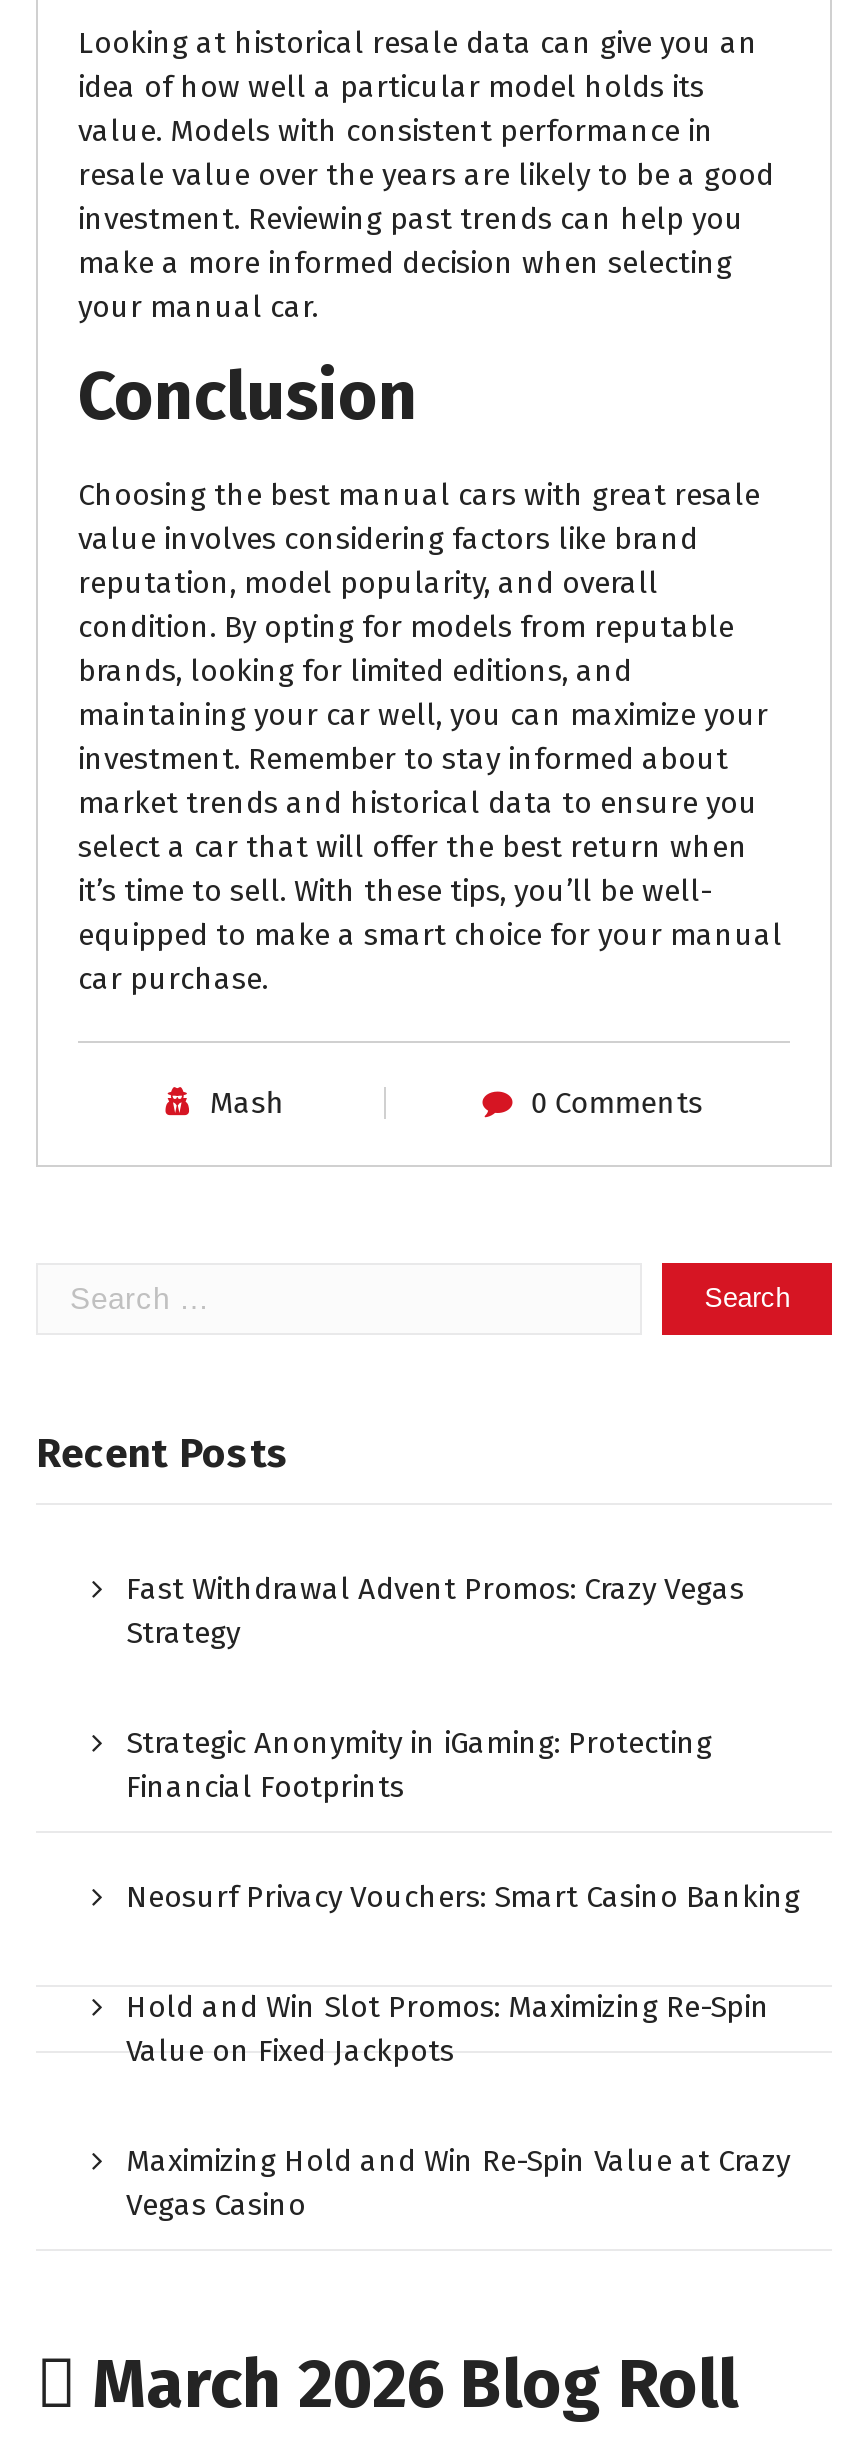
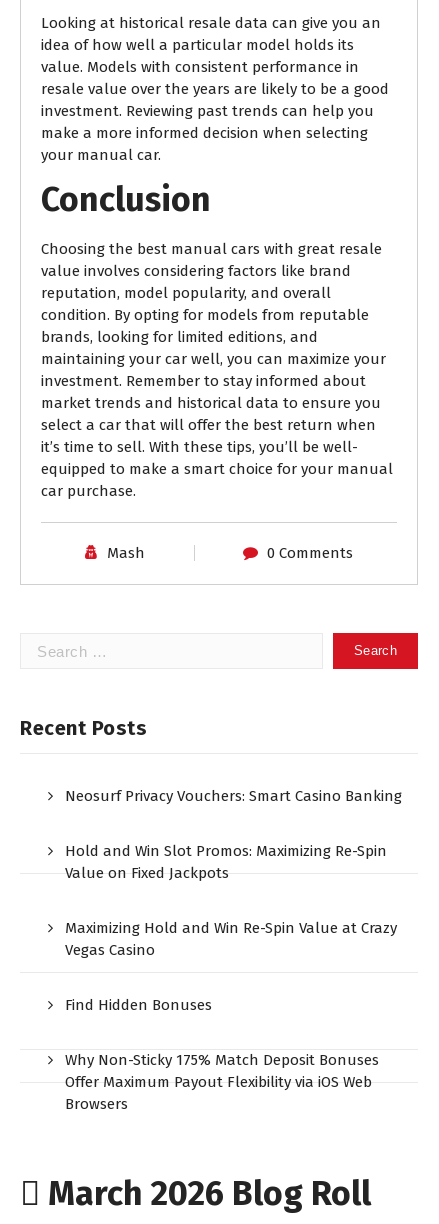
- Fast Withdrawal Advent Promos: Crazy Vegas
- Strategy
- Strategic Anonymity in iGaming: Protecting
- Financial Footprints

moved up: Neosurf Privacy Vouchers: Smart Casino Banking | Hold and Win Slot Promos: Maximizing Re-Spin | Value on Fixed Jackpots | Maximizing Hold and Win Re-Spin Value at Crazy | Vegas Casino

+ Find Hidden Bonuses
+ Why Non-Sticky 175% Match Deposit Bonuses
+ Offer Maximum Payout Flexibility via iOS Web
+ Browsers
